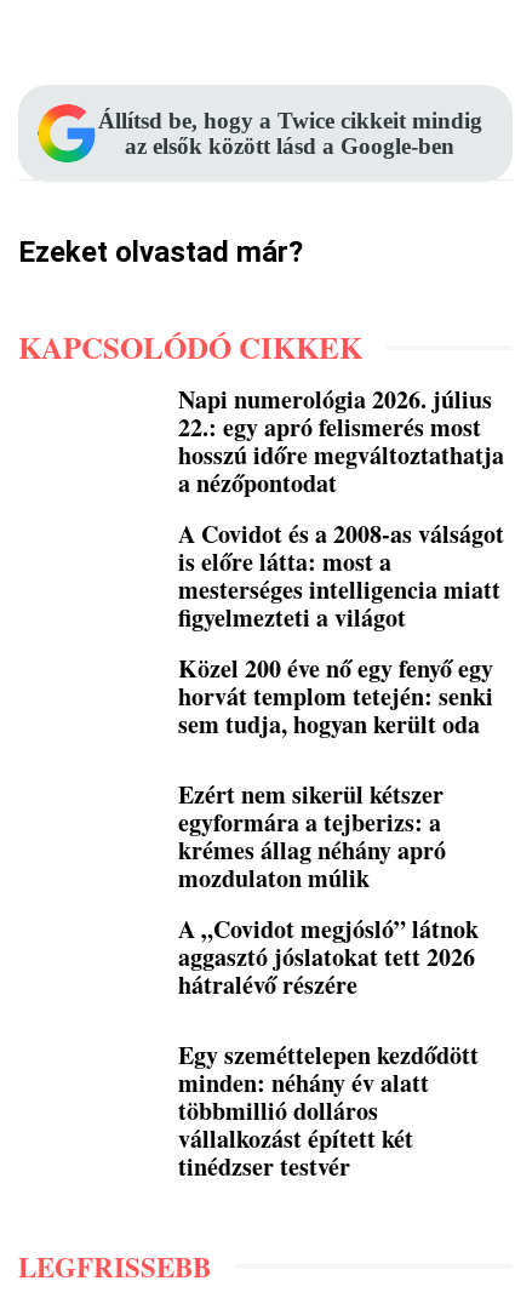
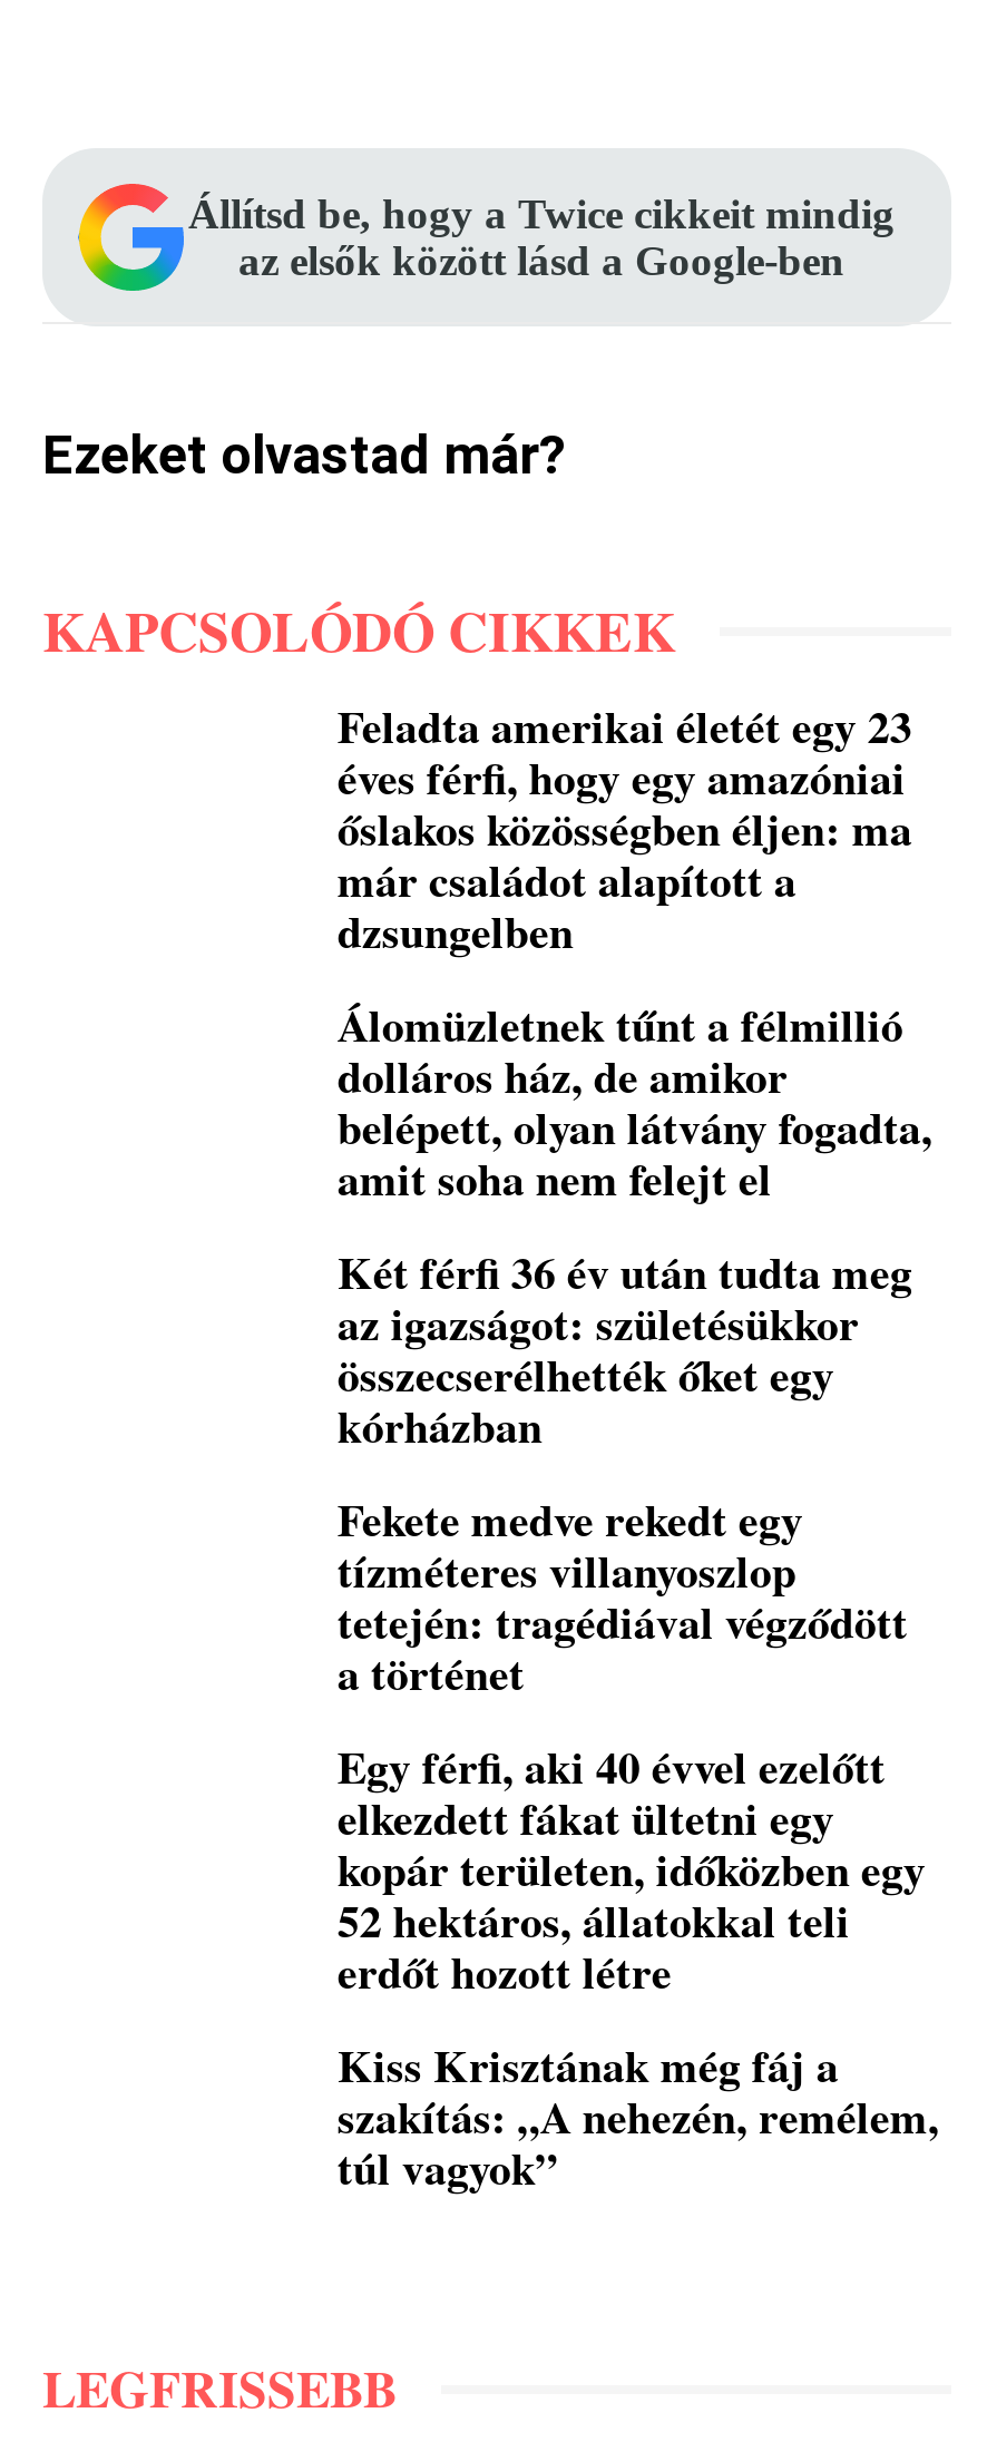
- Napi numerológia 2026. július
- 22.: egy apró felismerés most
- hosszú időre megváltoztathatja
- a nézőpontodat
- A Covidot és a 2008-as válságot
- is előre látta: most a
- mesterséges intelligencia miatt
- figyelmezteti a világot
- Közel 200 éve nő egy fenyő egy
- horvát templom tetején: senki
- sem tudja, hogyan került oda
- Ezért nem sikerül kétszer
- egyformára a tejberizs: a
- krémes állag néhány apró
- mozdulaton múlik
- A „Covidot megjósló” látnok
- aggasztó jóslatokat tett 2026
- hátralévő részére
- Egy szeméttelepen kezdődött
- minden: néhány év alatt
- többmillió dolláros
- vállalkozást épített két
- tinédzser testvér
+ Feladta amerikai életét egy 23
+ éves férfi, hogy egy amazóniai
+ őslakos közösségben éljen: ma
+ már családot alapított a
+ dzsungelben
+ Álomüzletnek tűnt a félmillió
+ dolláros ház, de amikor
+ belépett, olyan látvány fogadta,
+ amit soha nem felejt el
+ Két férfi 36 év után tudta meg
+ az igazságot: születésükkor
+ összecserélhették őket egy
+ kórházban
+ Fekete medve rekedt egy
+ tízméteres villanyoszlop
+ tetején: tragédiával végződött
+ a történet
+ Egy férfi, aki 40 évvel ezelőtt
+ elkezdett fákat ültetni egy
+ kopár területen, időközben egy
+ 52 hektáros, állatokkal teli
+ erdőt hozott létre
+ Kiss Krisztának még fáj a
+ szakítás: „A nehezén, remélem,
+ túl vagyok”
